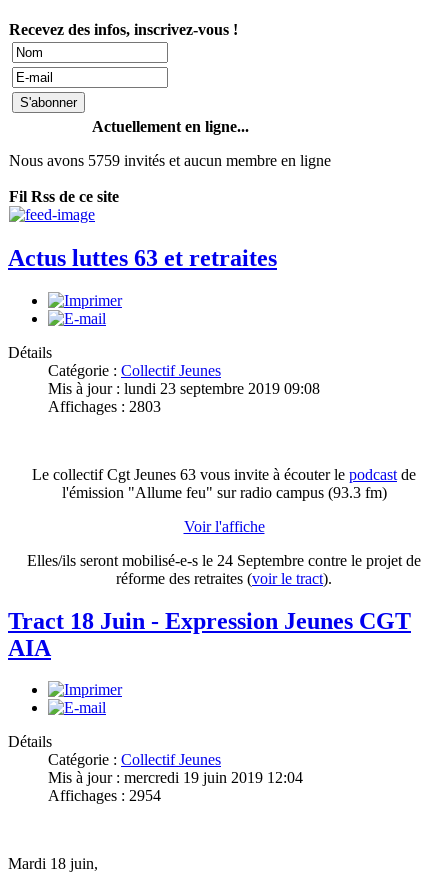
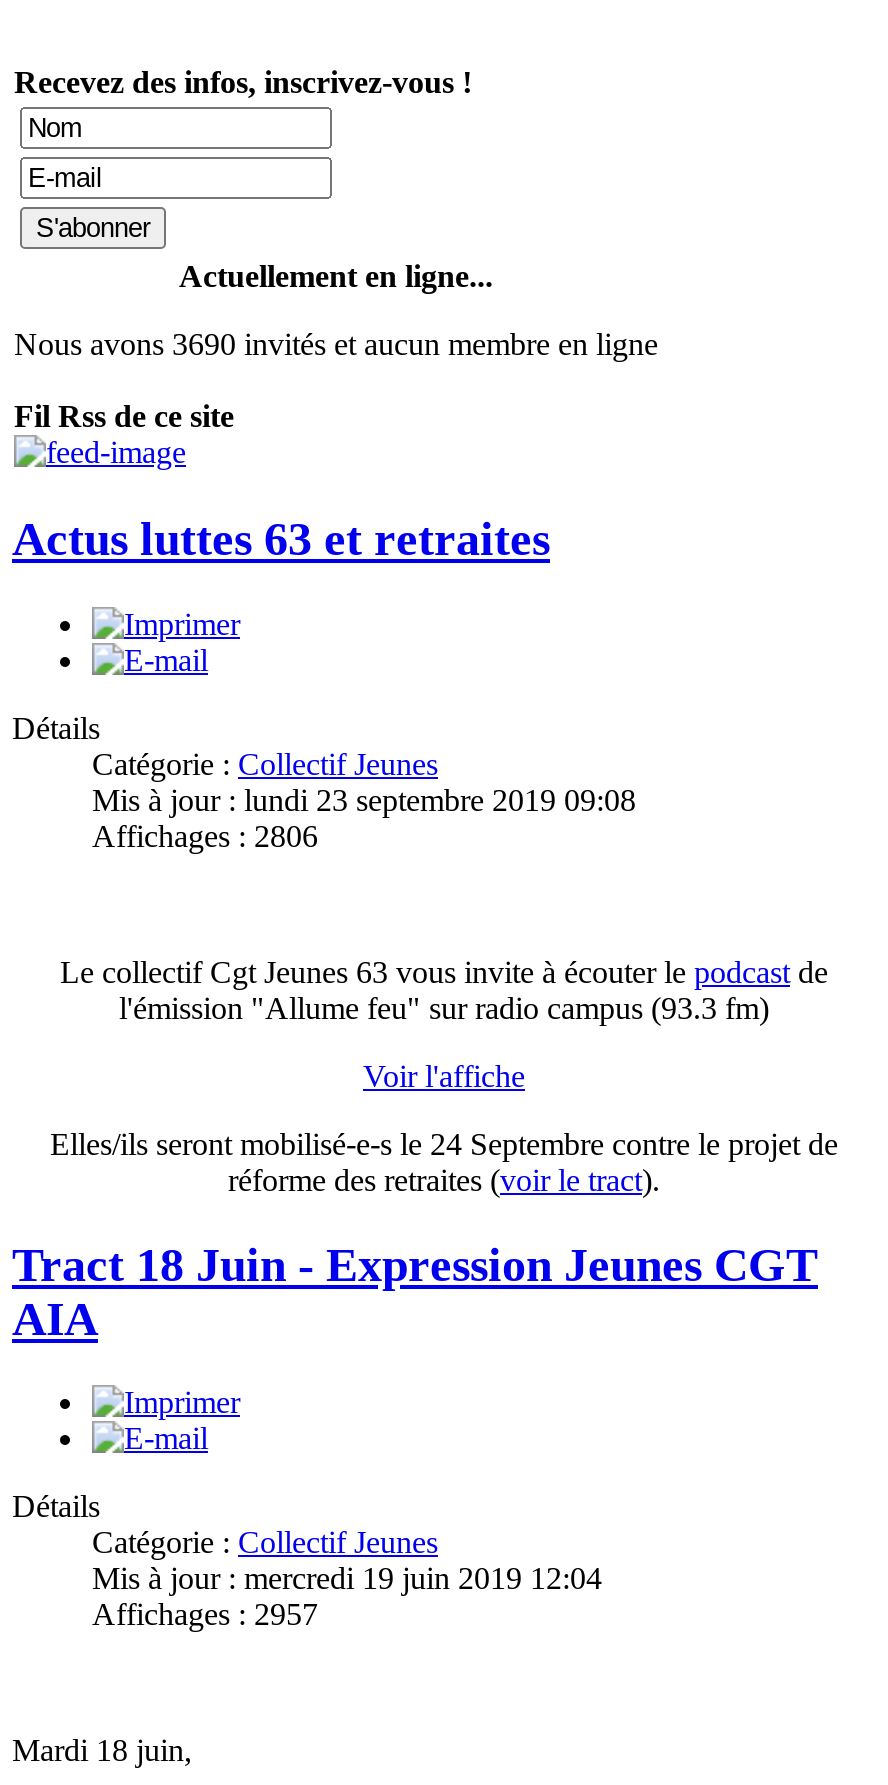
- Nous avons 5759 invités et aucun membre en ligne
+ Nous avons 3690 invités et aucun membre en ligne

- Affichages : 2803
+ Affichages : 2806

- Affichages : 2954
+ Affichages : 2957
